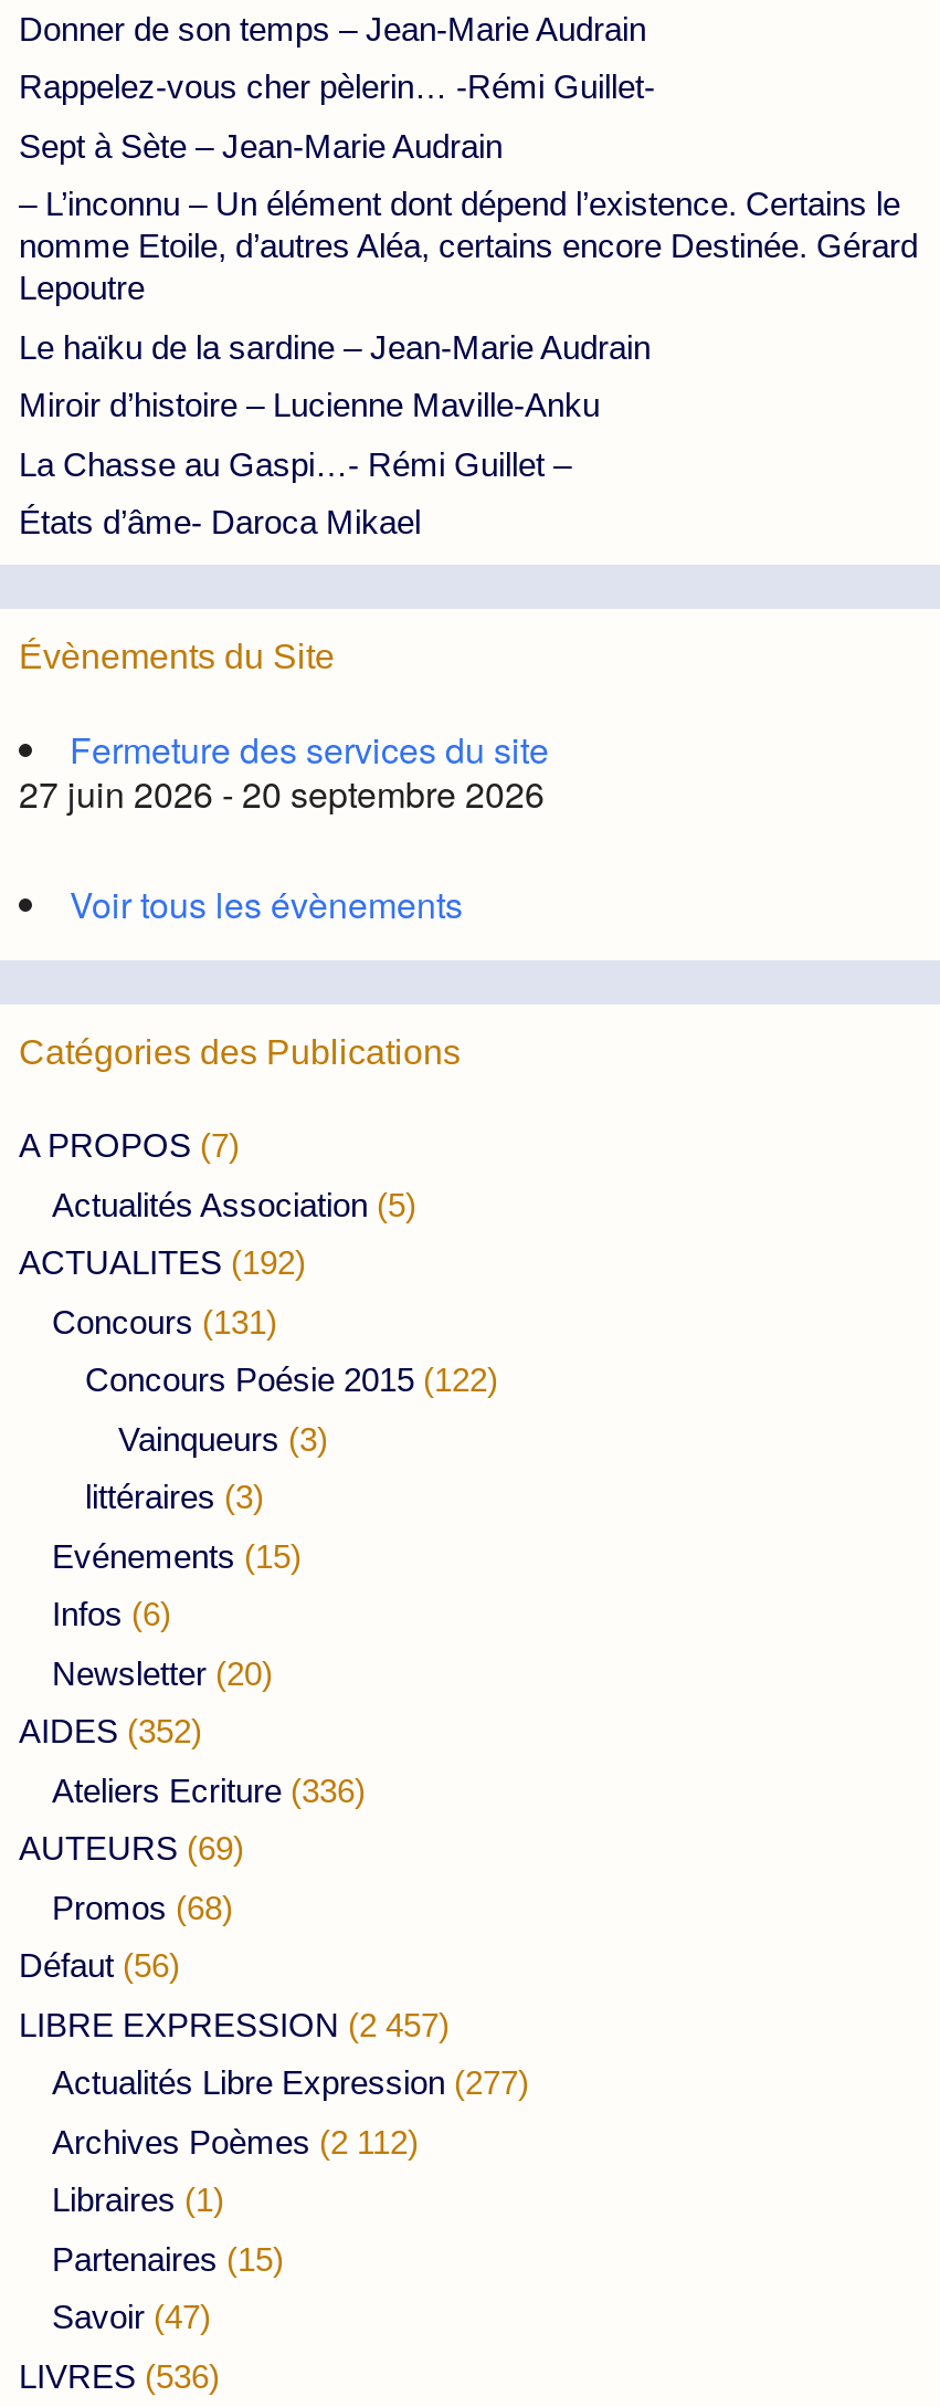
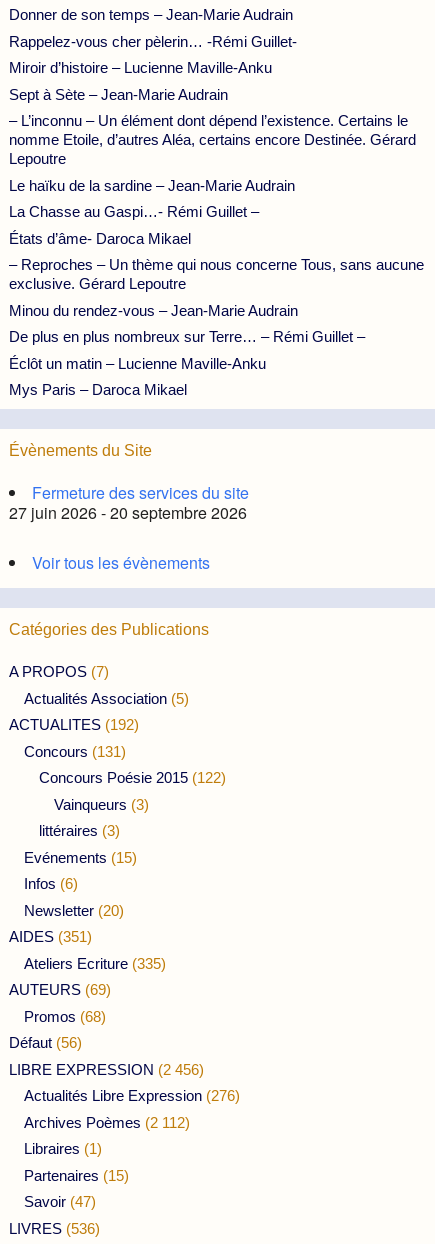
moved up: Miroir d’histoire – Lucienne Maville-Anku

+ – Reproches – Un thème qui nous concerne Tous, sans aucune
+ exclusive. Gérard Lepoutre
+ Minou du rendez-vous – Jean-Marie Audrain
+ De plus en plus nombreux sur Terre… – Rémi Guillet –
+ Éclôt un matin – Lucienne Maville-Anku
+ Mys Paris – Daroca Mikael

- AIDES (352)
+ AIDES (351)

- Ateliers Ecriture (336)
+ Ateliers Ecriture (335)

- LIBRE EXPRESSION (2 457)
+ LIBRE EXPRESSION (2 456)

- Actualités Libre Expression (277)
+ Actualités Libre Expression (276)
